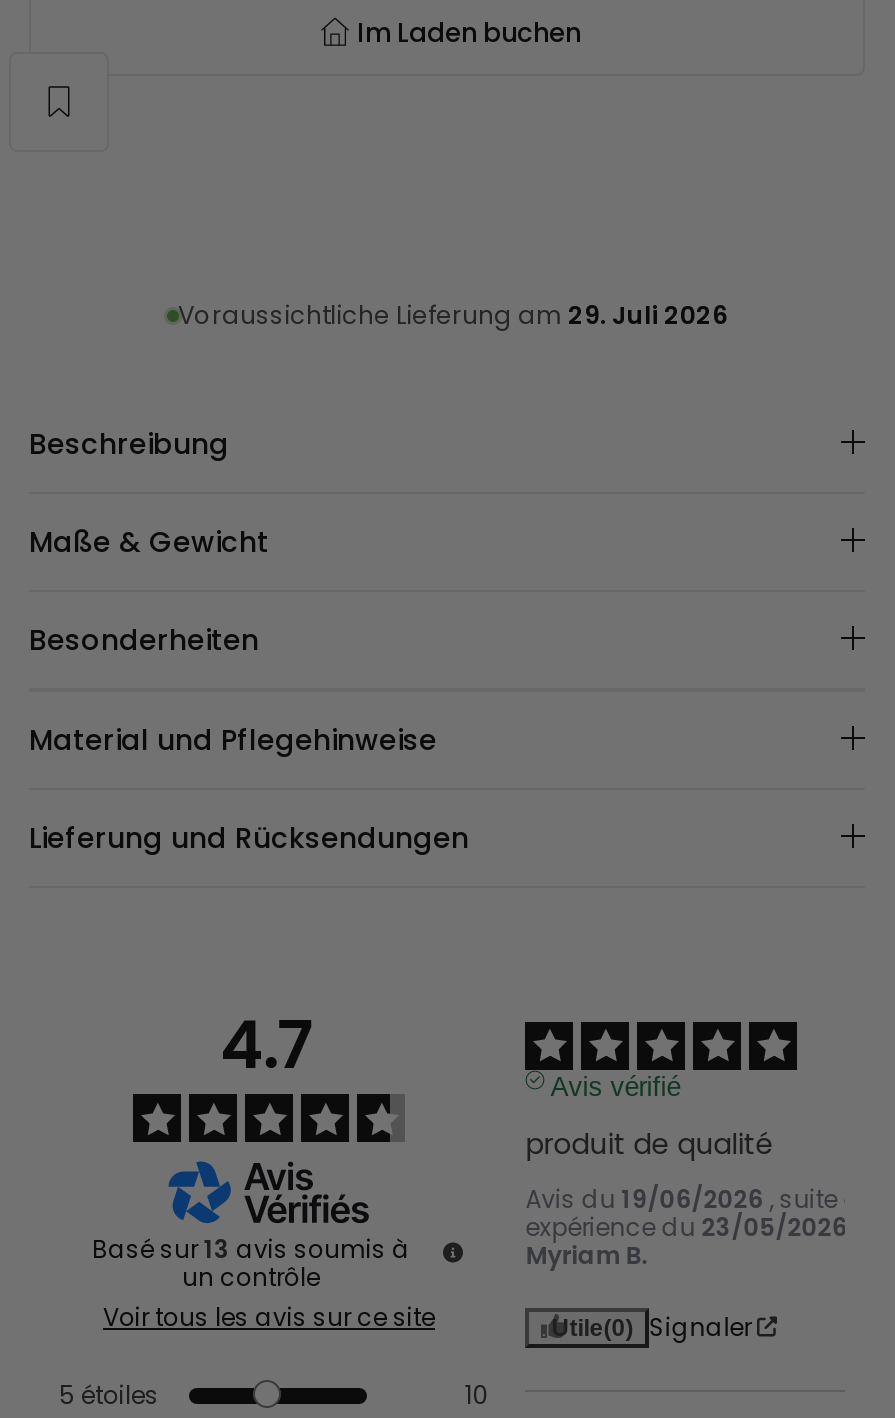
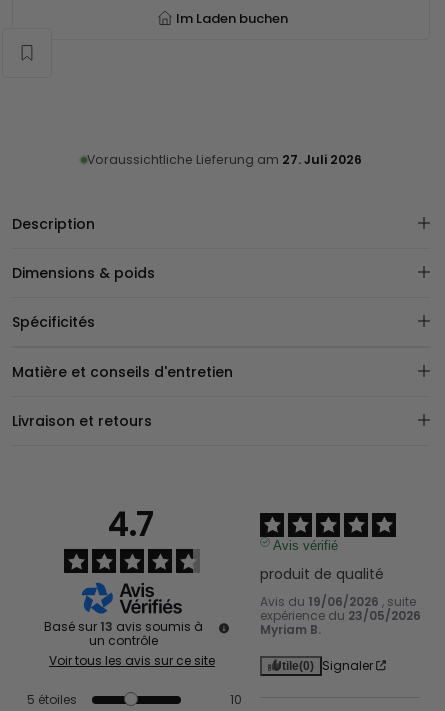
- Voraussichtliche Lieferung am 29. Juli 2026
+ Voraussichtliche Lieferung am 27. Juli 2026

- Beschreibung
+ Description

- Maße & Gewicht
+ Dimensions & poids

- Besonderheiten
+ Spécificités

- Material und Pflegehinweise
+ Matière et conseils d'entretien

- Lieferung und Rücksendungen
+ Livraison et retours
